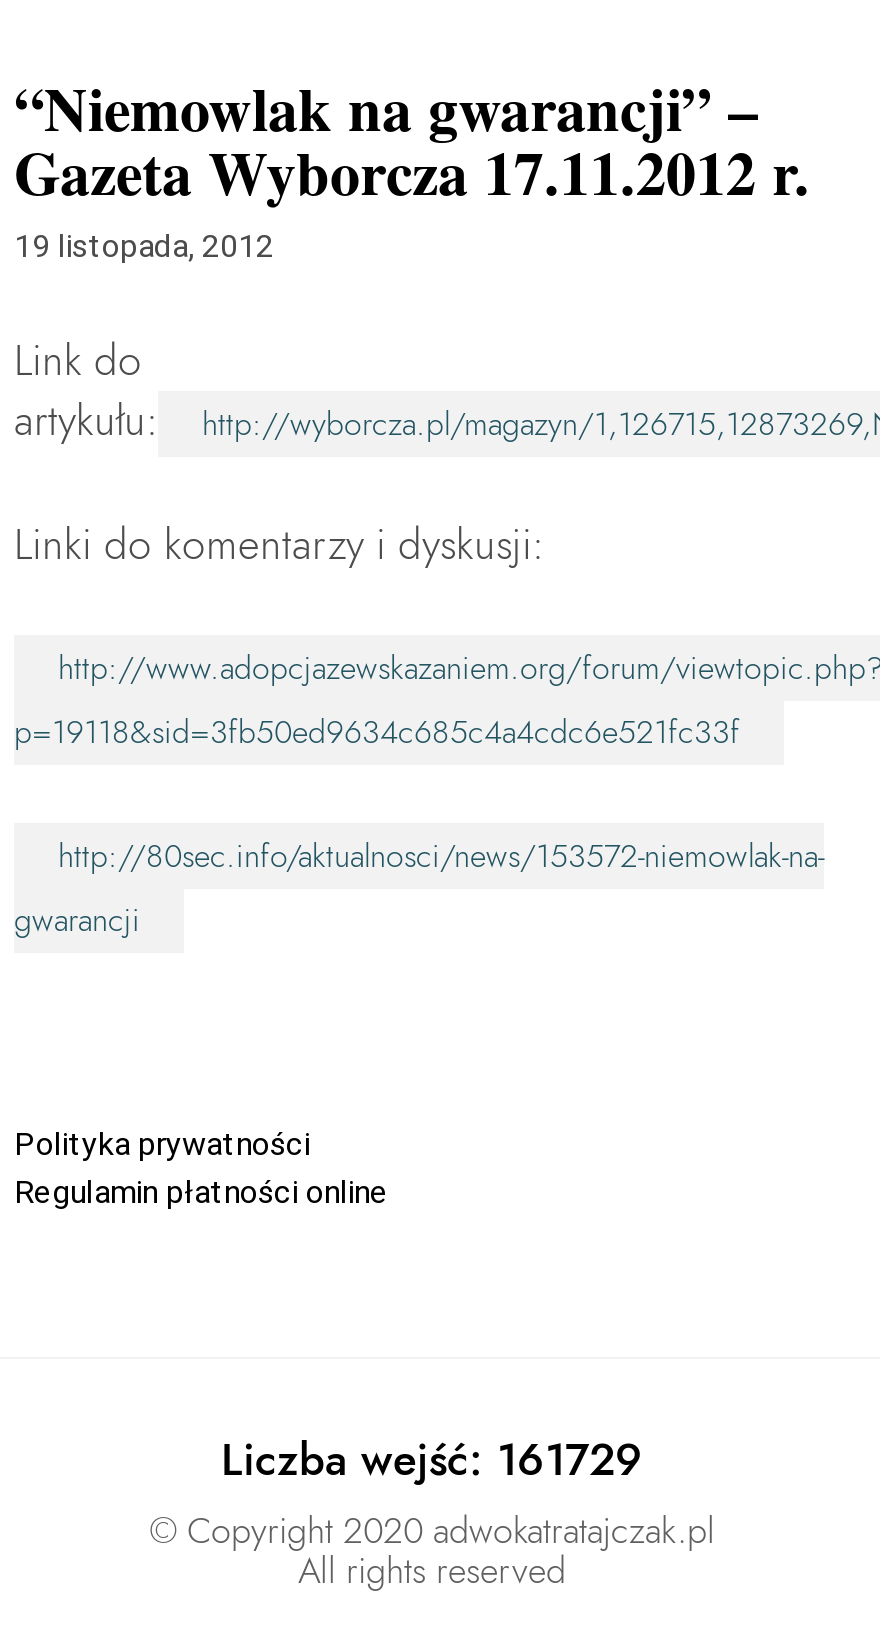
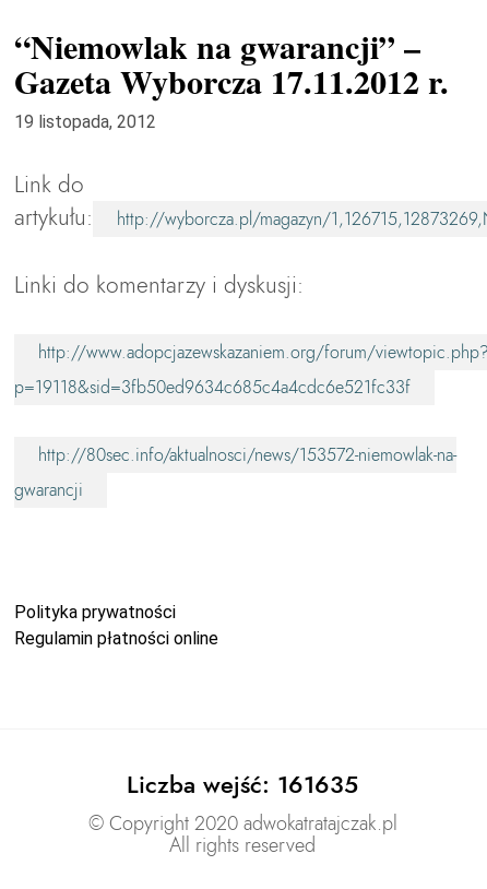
- Liczba wejść: 161729
+ Liczba wejść: 161635
